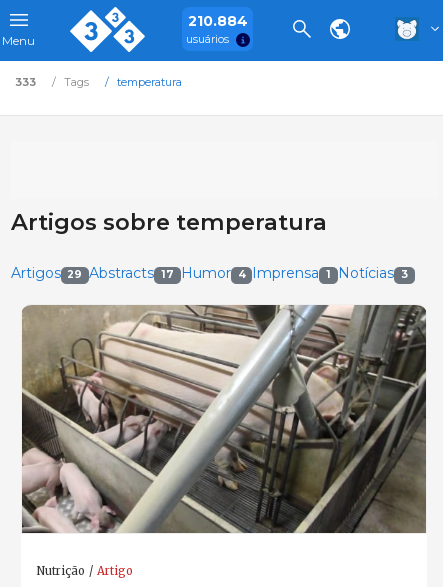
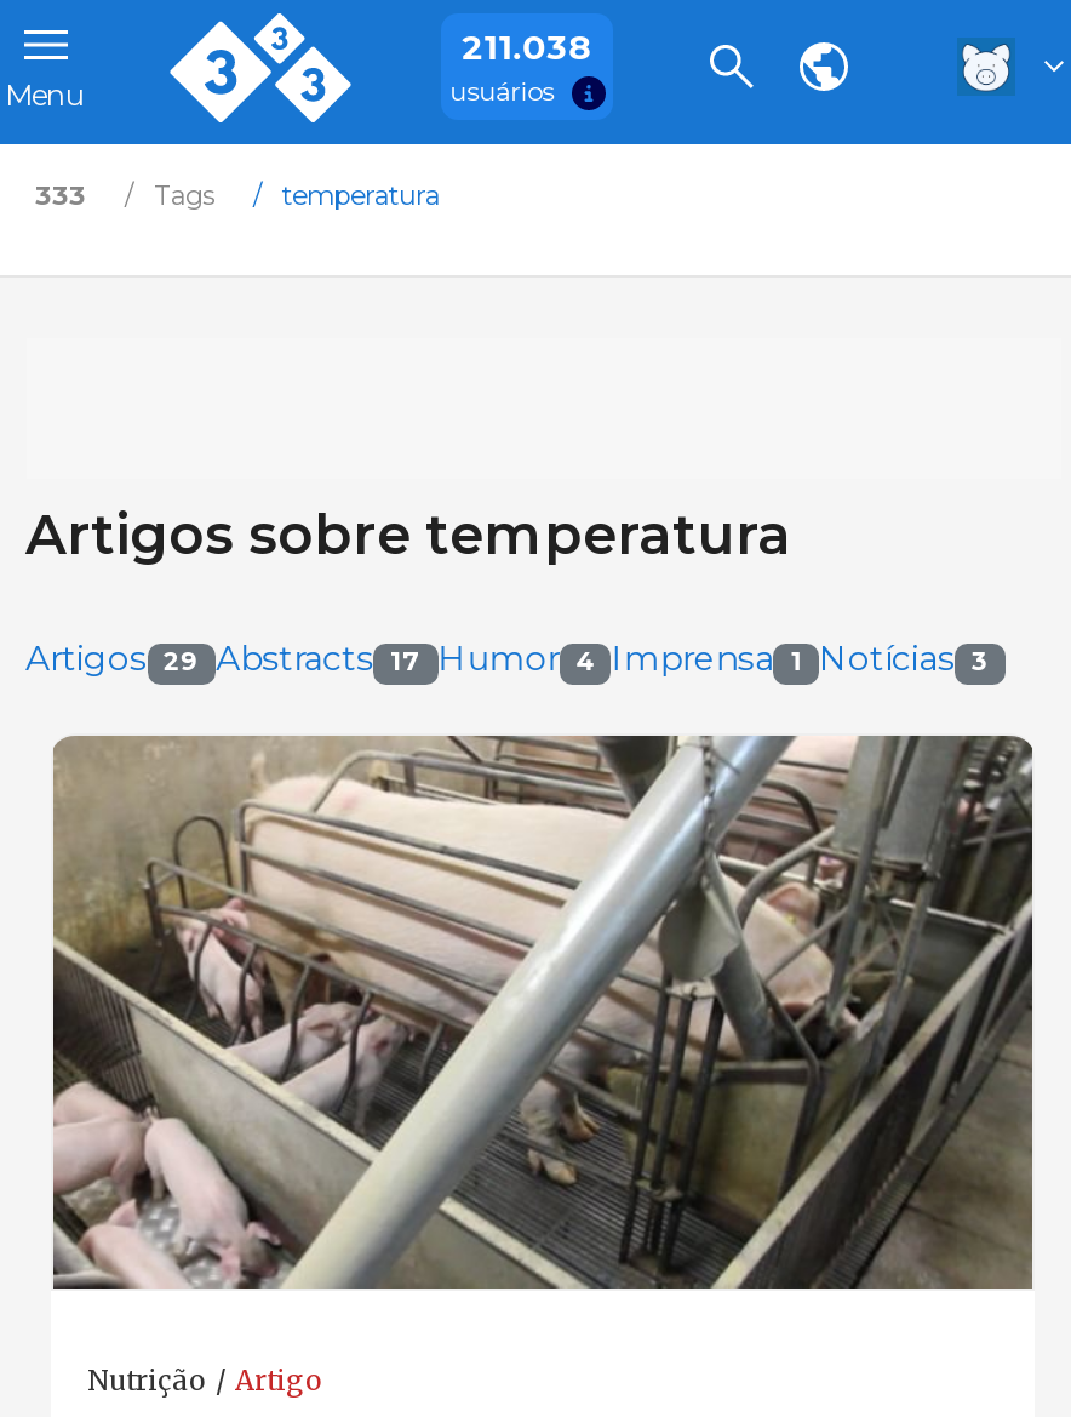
- 210.884
+ 211.038
